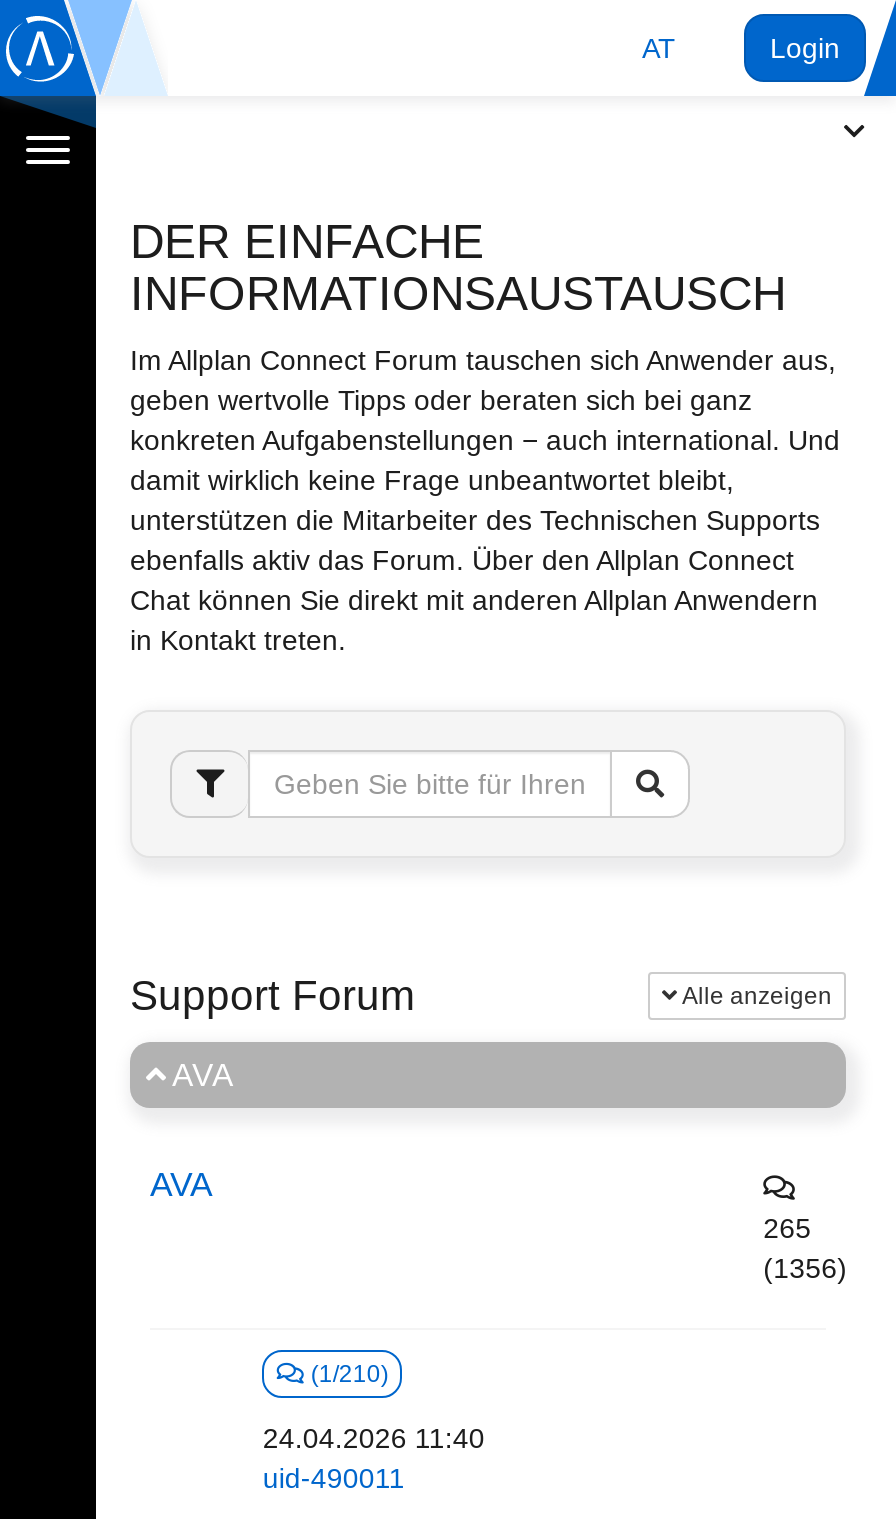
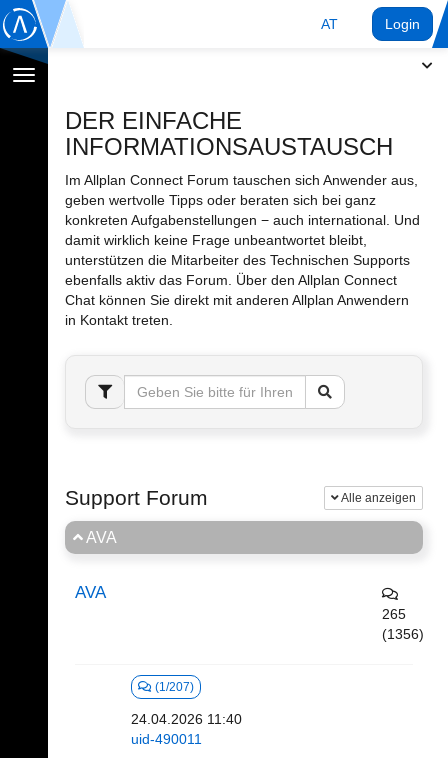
- (1/210)
+ (1/207)
